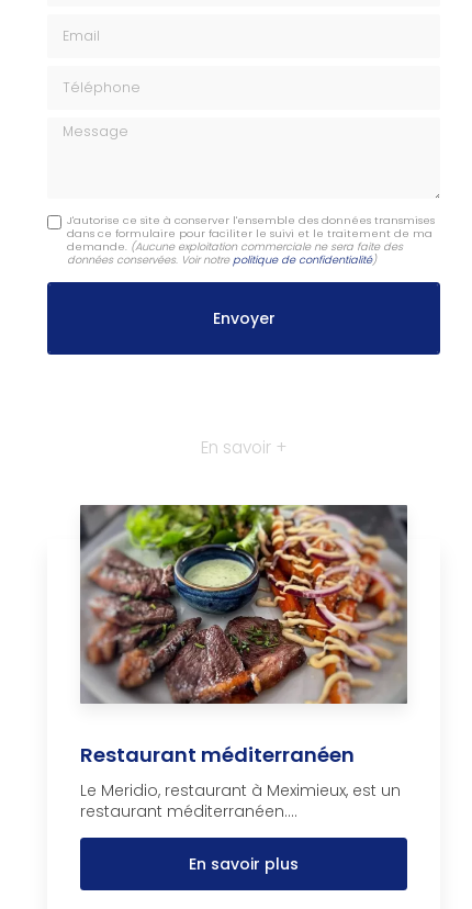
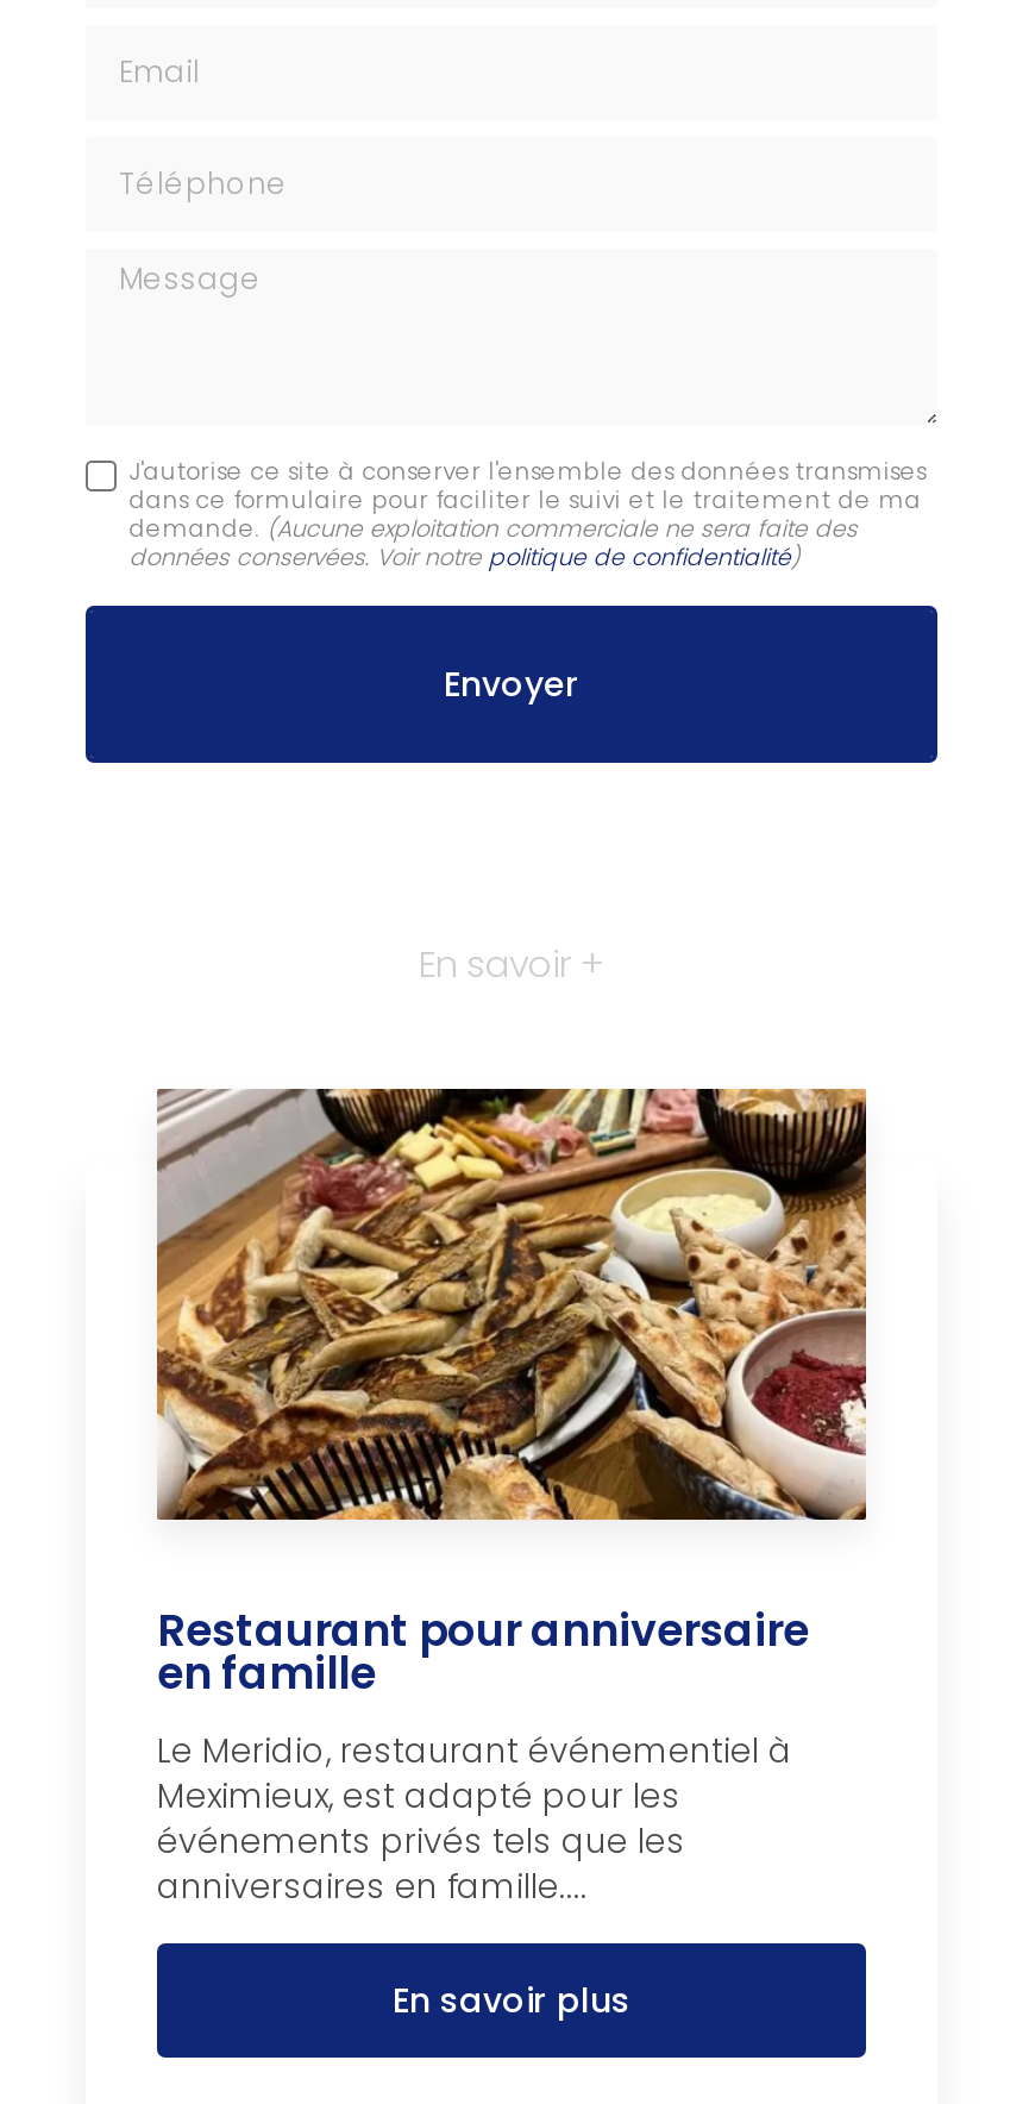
- [image]
- Restaurant méditerranéen
- Le Meridio, restaurant à Meximieux, est un
- restaurant méditerranéen....
+ [image]
+ Restaurant pour anniversaire
+ en famille
+ Le Meridio, restaurant événementiel à
+ Meximieux, est adapté pour les
+ événements privés tels que les
+ anniversaires en famille....
